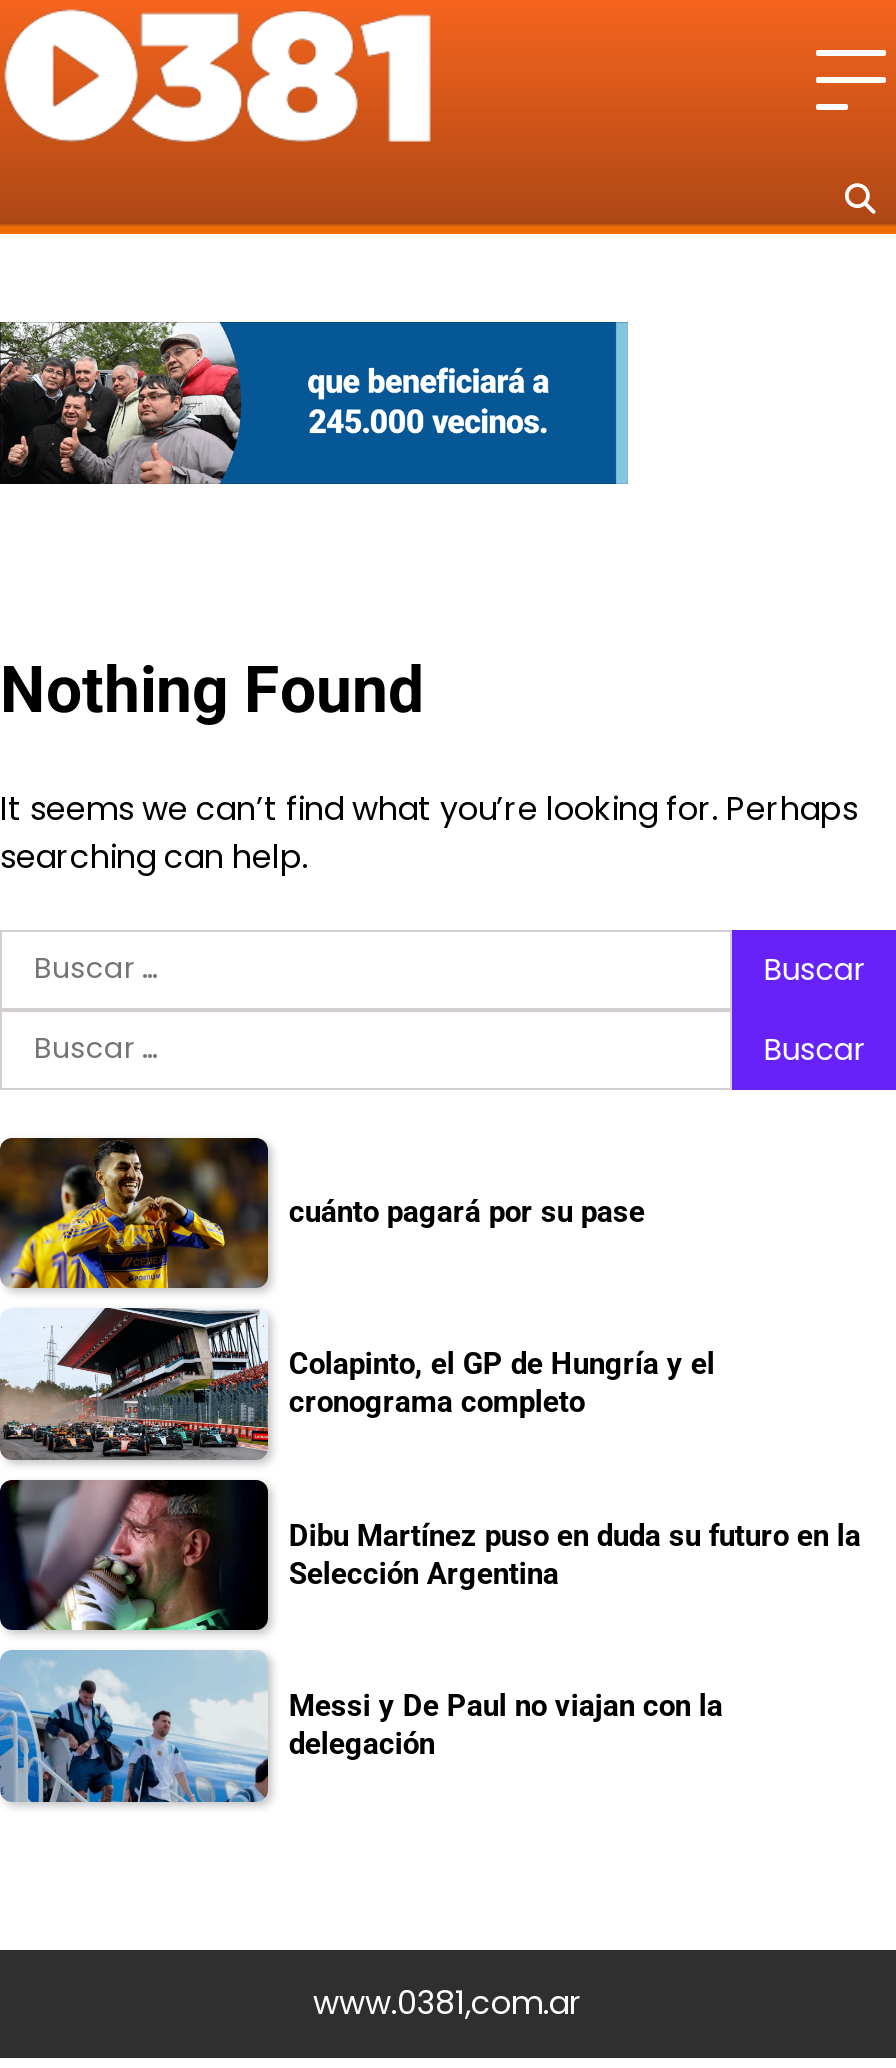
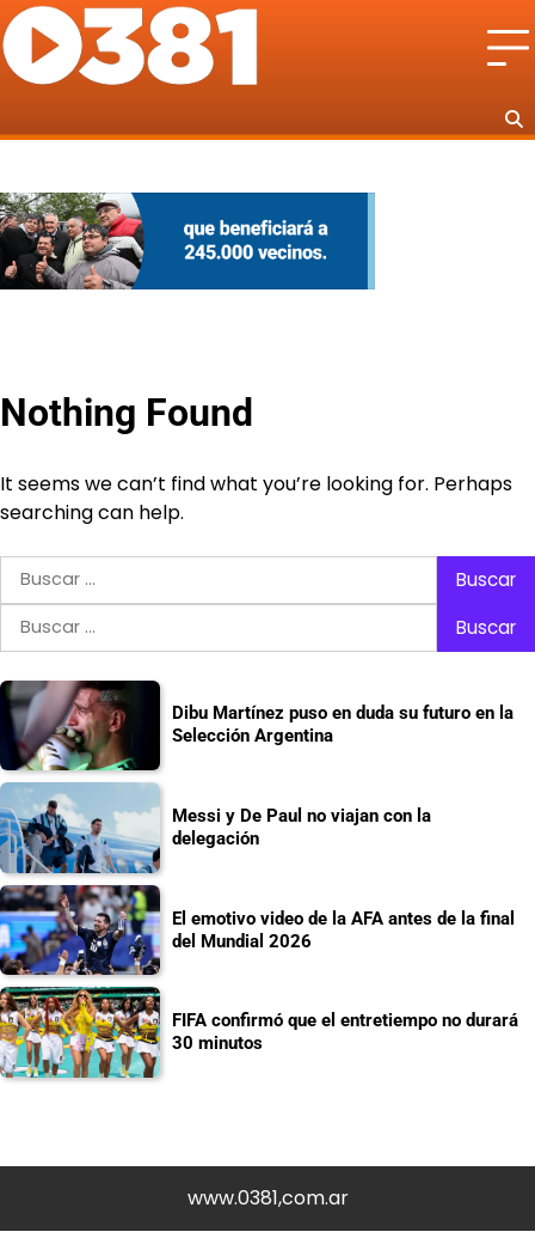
- [image]
- cuánto pagará por su pase

- [image]
- Colapinto, el GP de Hungría y el
- cronograma completo

moved up: Dibu Martínez puso en duda su futuro en la | Selección Argentina | Messi y De Paul no viajan con la | delegación

+ [image]
+ El emotivo video de la AFA antes de la final
+ del Mundial 2026

+ [image]
+ FIFA confirmó que el entretiempo no durará
+ 30 minutos
